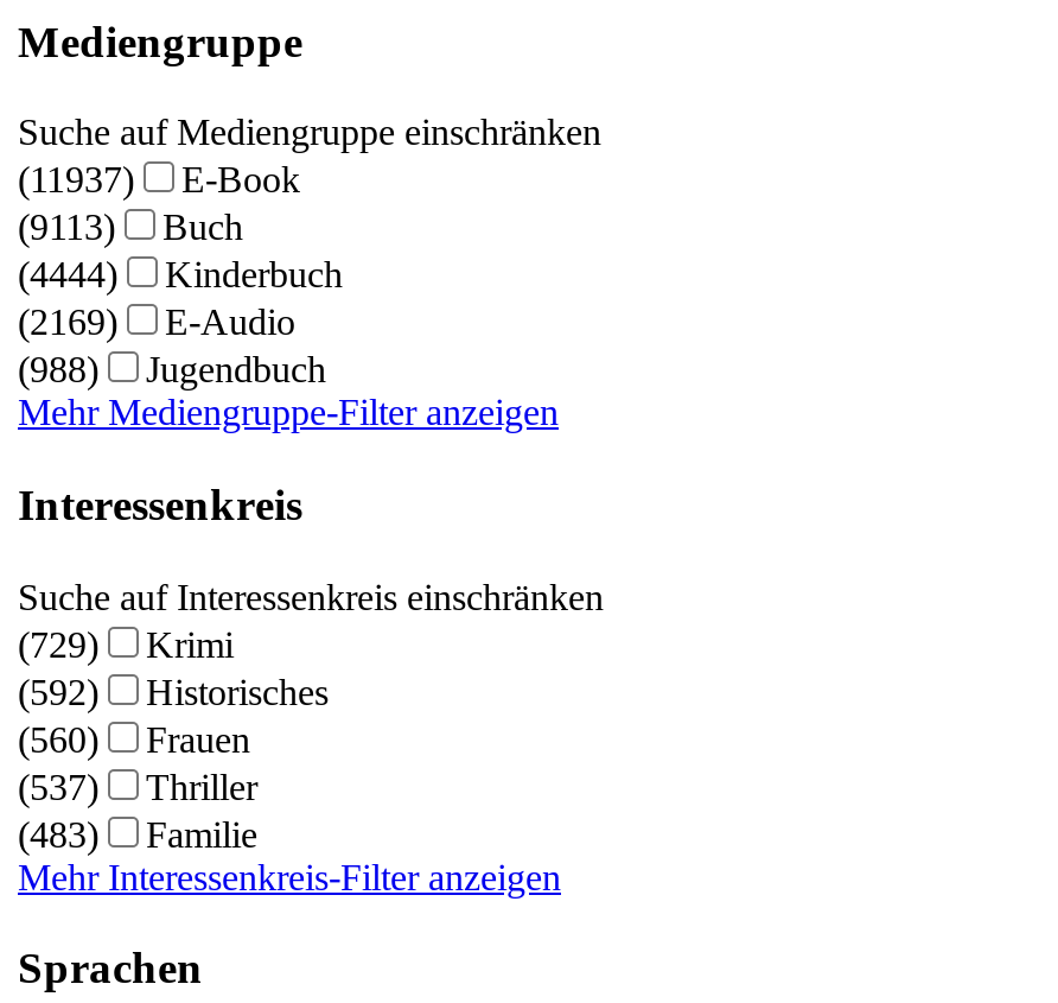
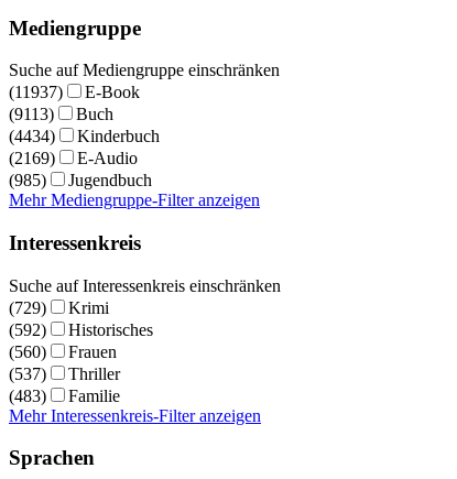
- (4444) Kinderbuch
+ (4434) Kinderbuch

- (988) Jugendbuch
+ (985) Jugendbuch
